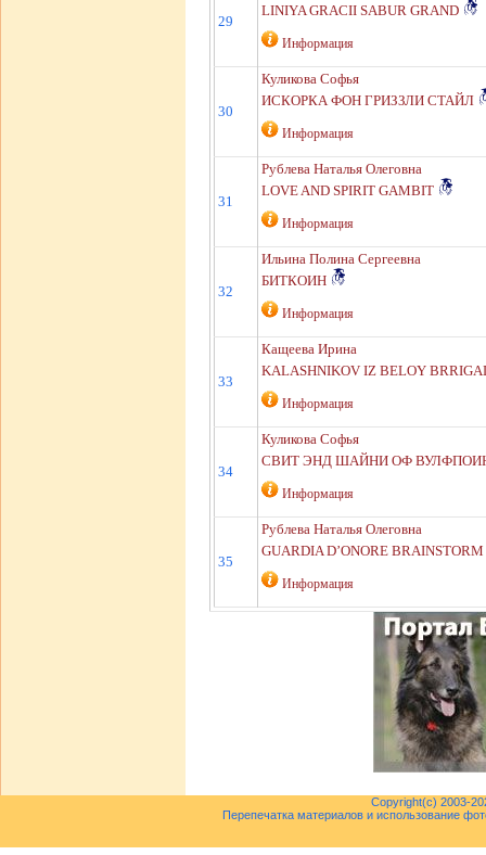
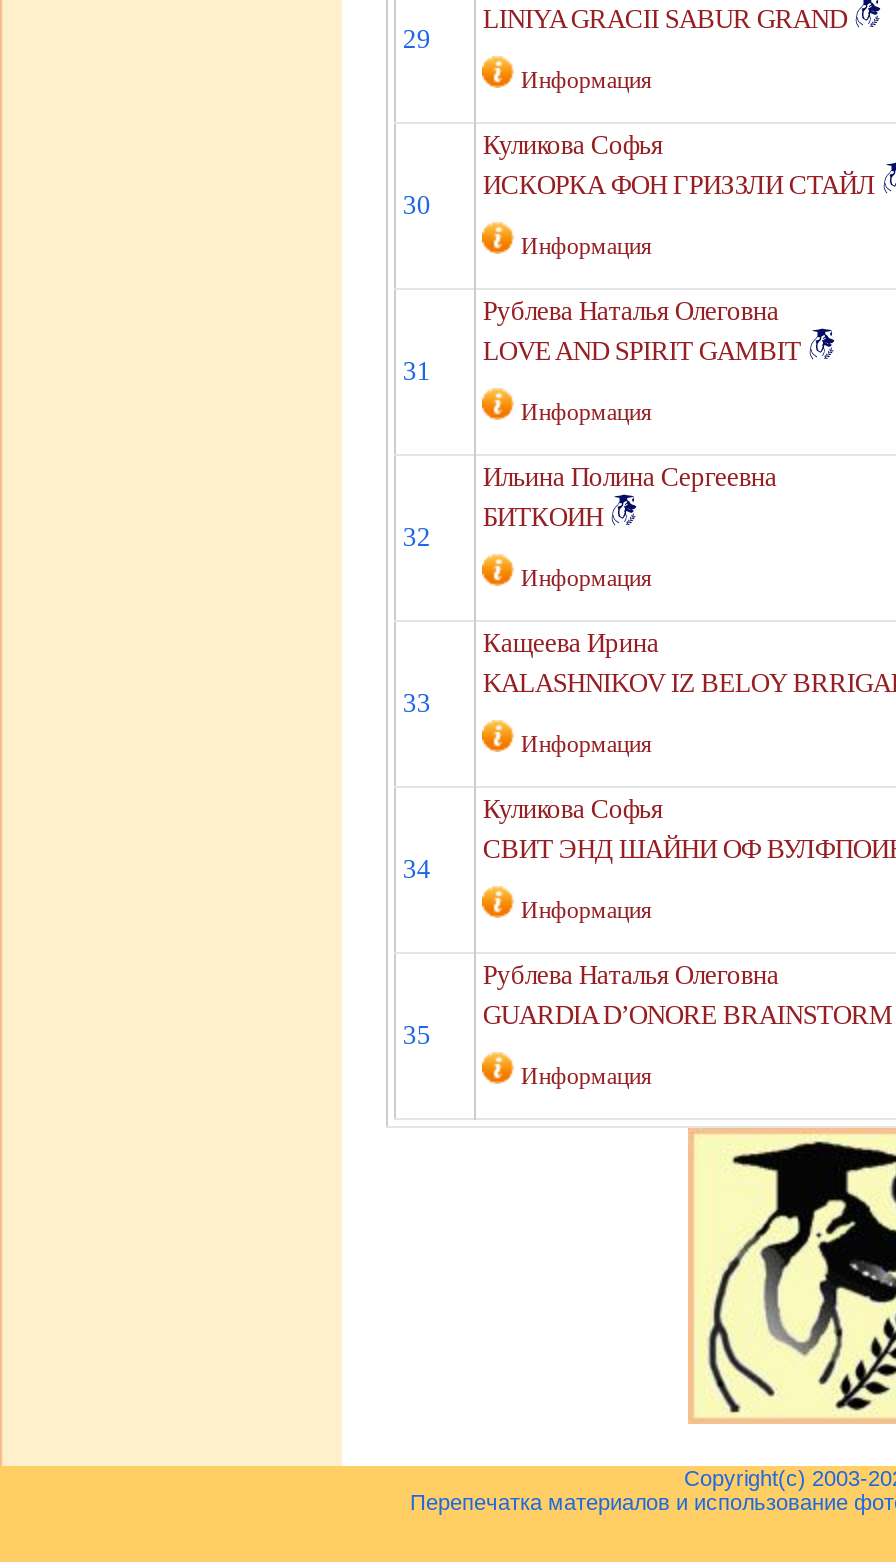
- [image]
+ [image]
